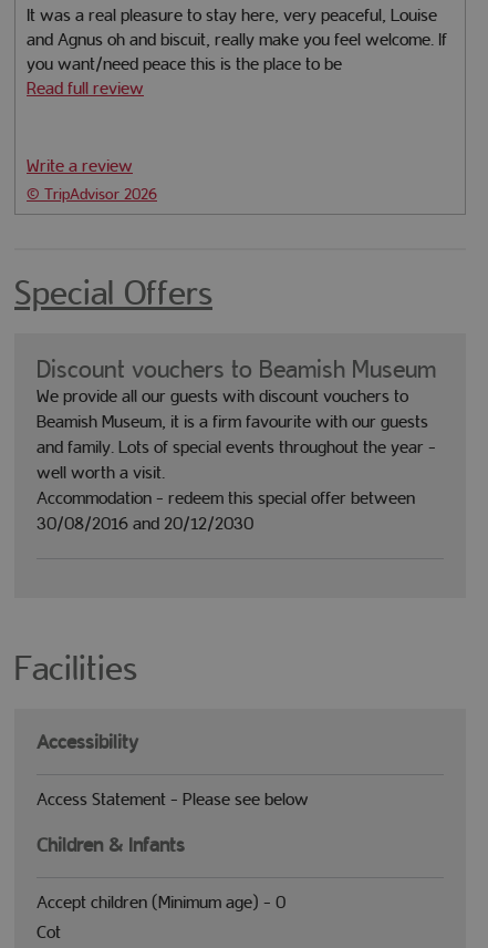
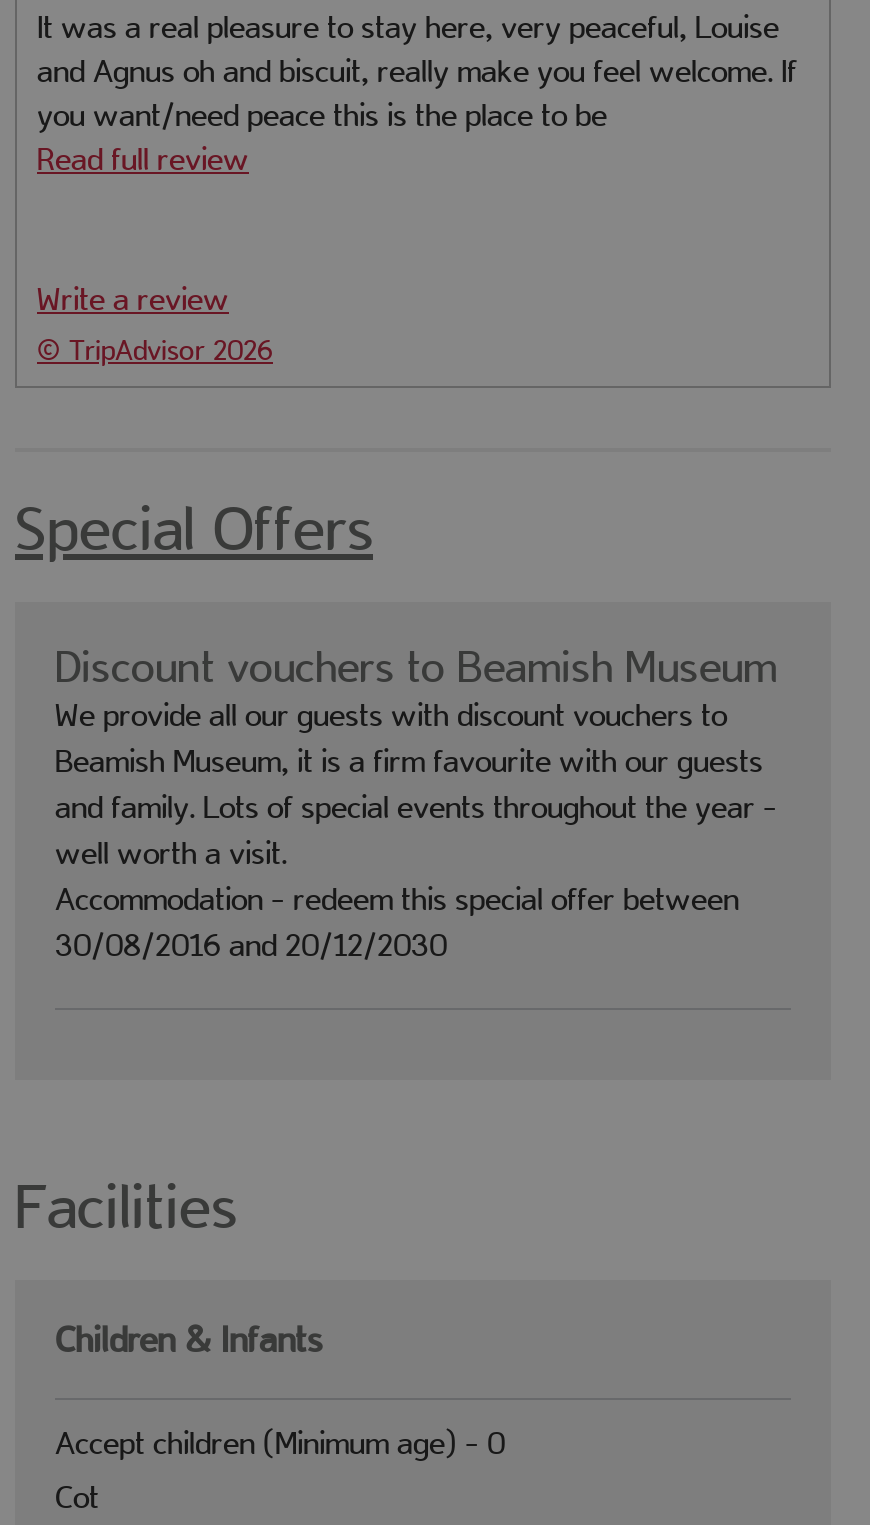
- Accessibility
- Access Statement - Please see below
